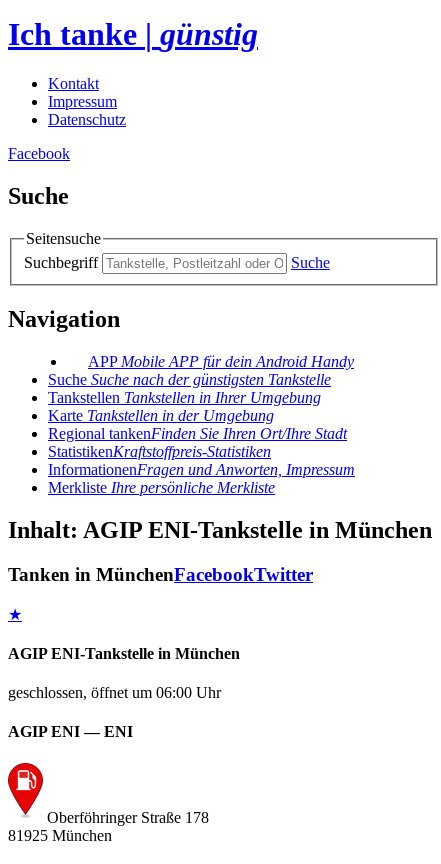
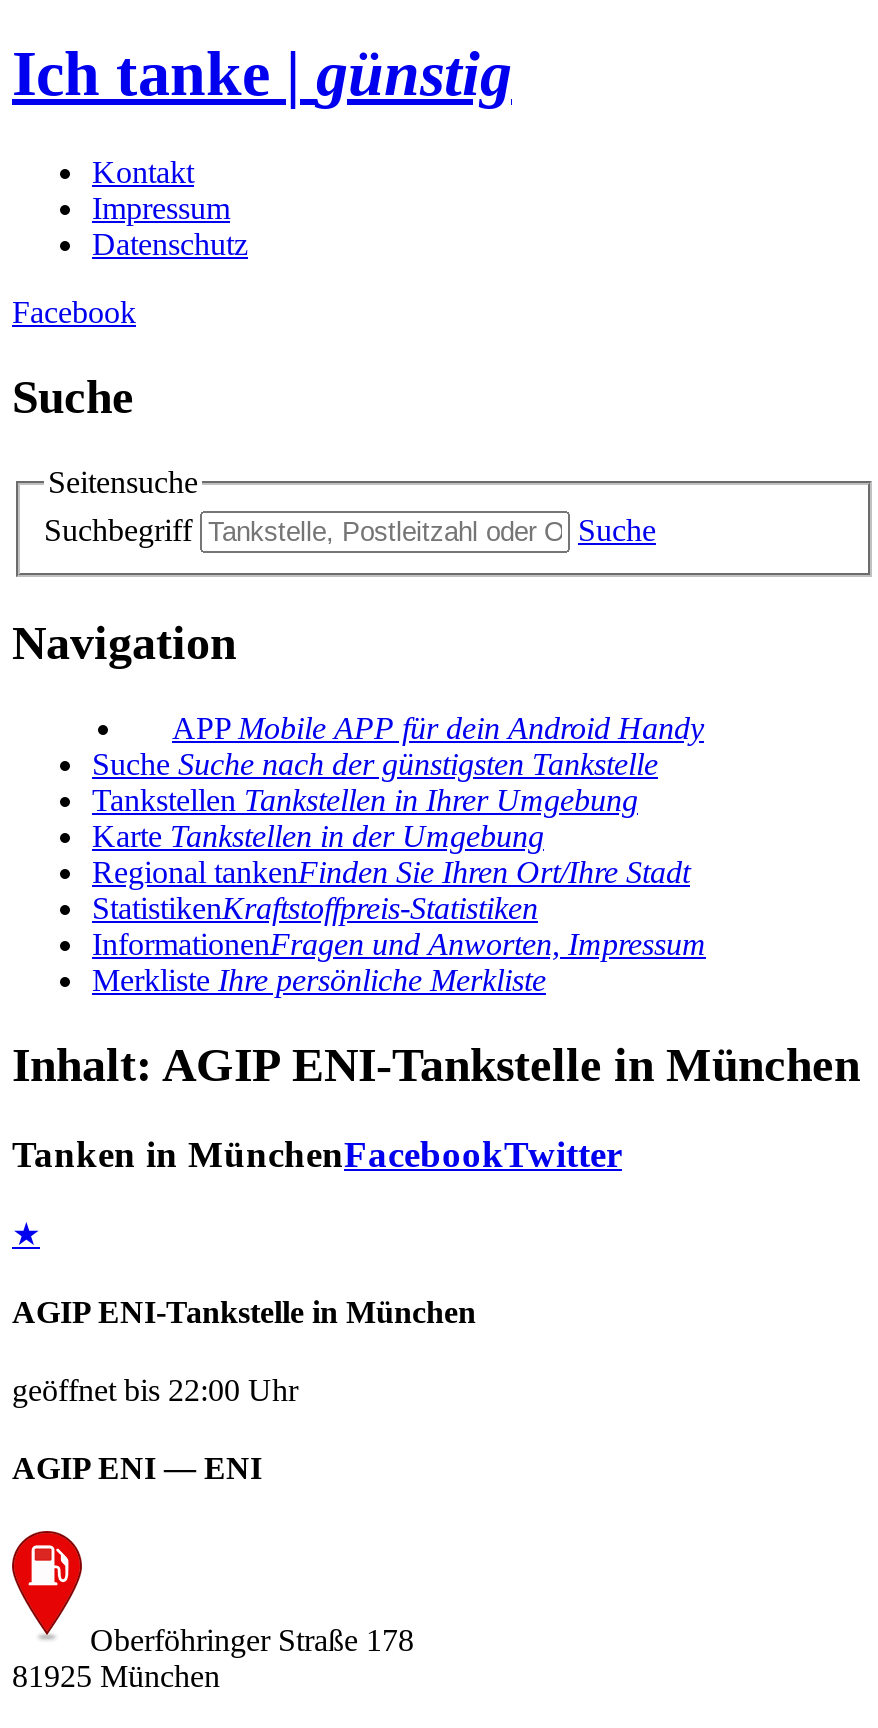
- geschlossen, öffnet um 06:00 Uhr
+ geöffnet bis 22:00 Uhr
